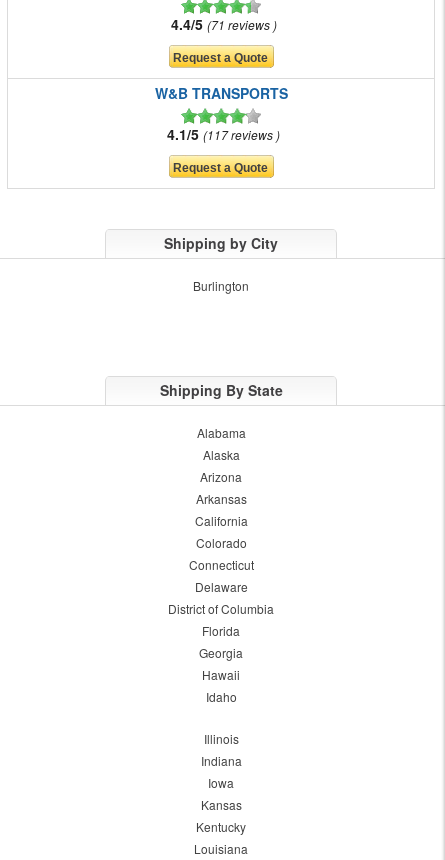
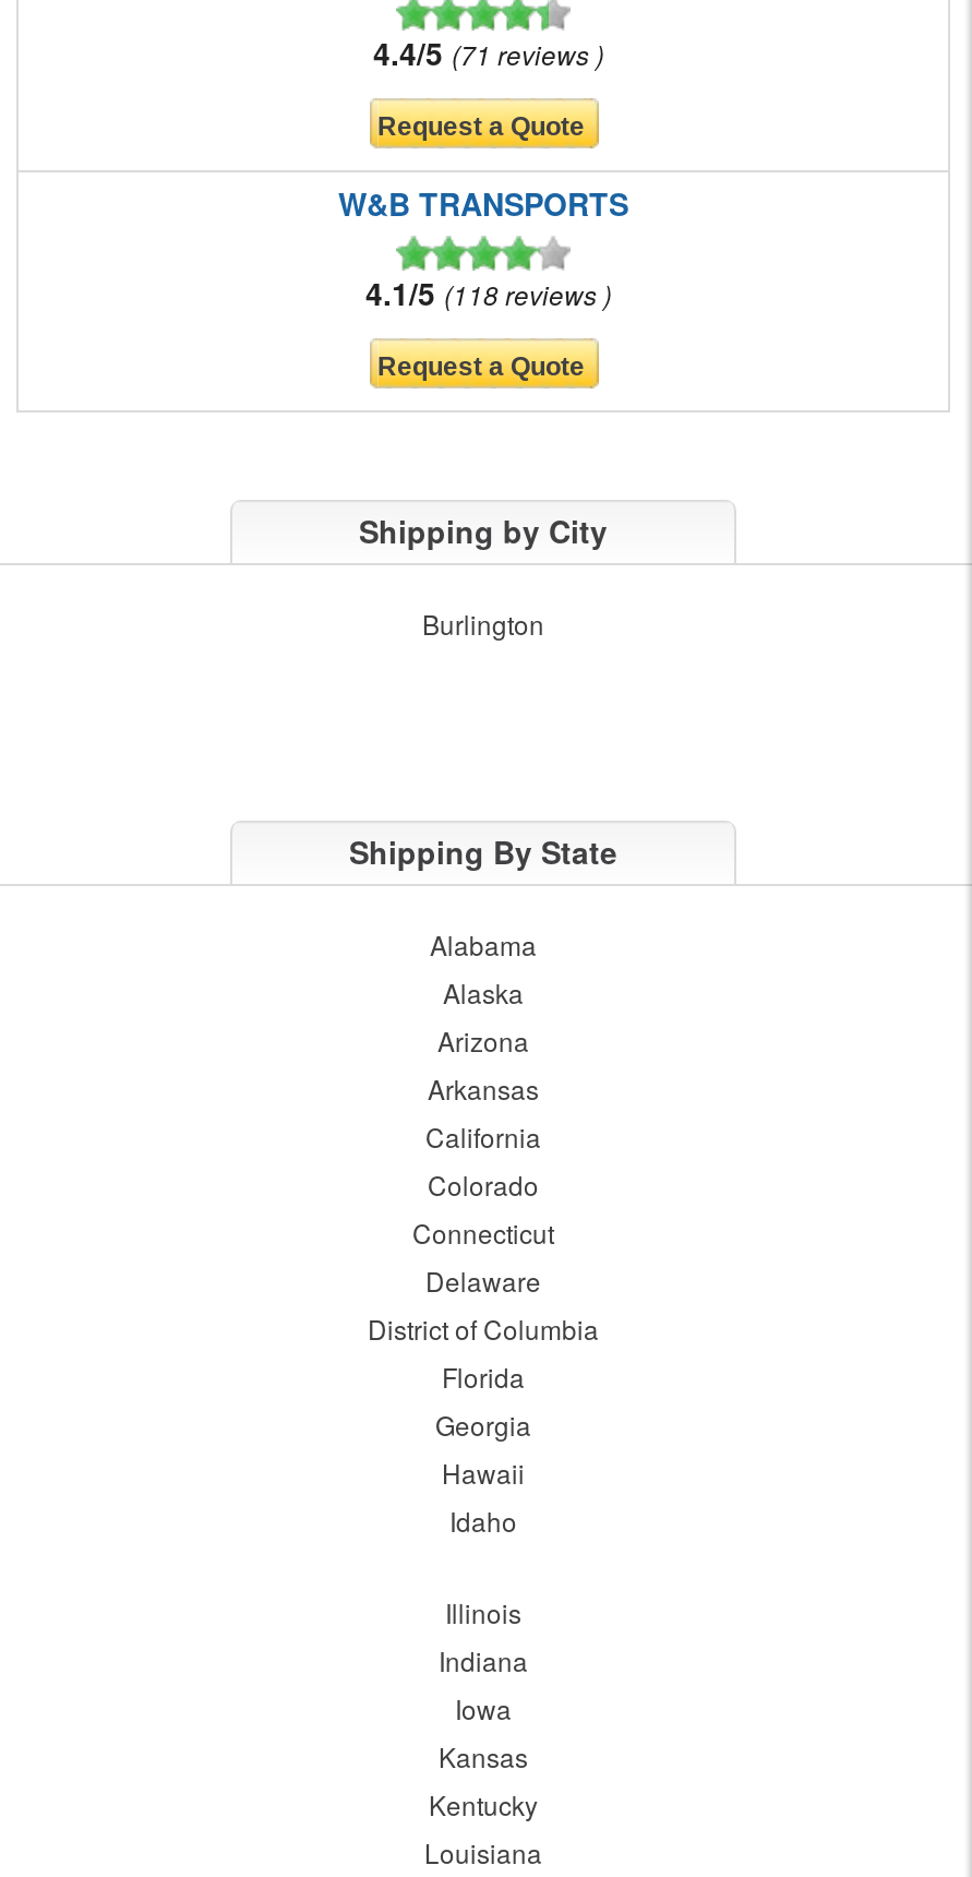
- 4.1/5 117 reviews
+ 4.1/5 118 reviews
